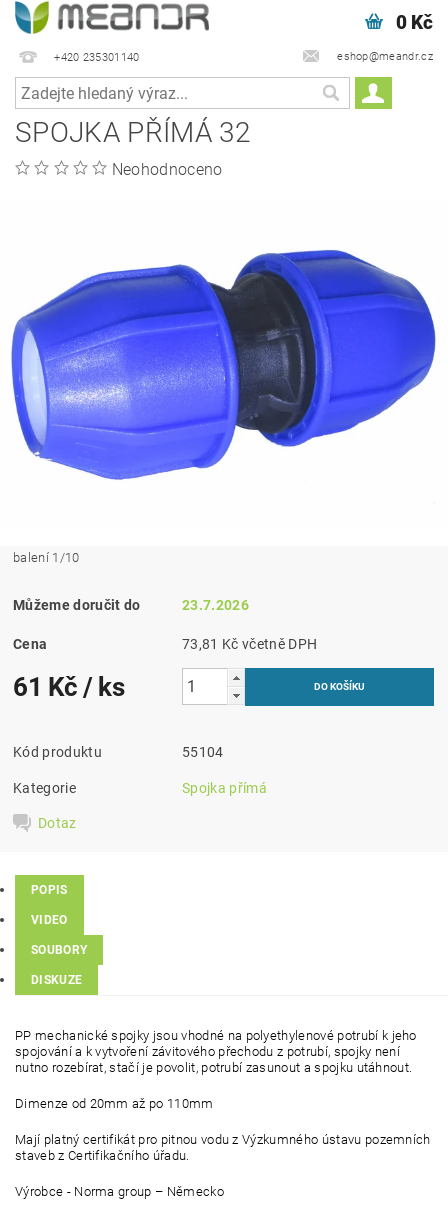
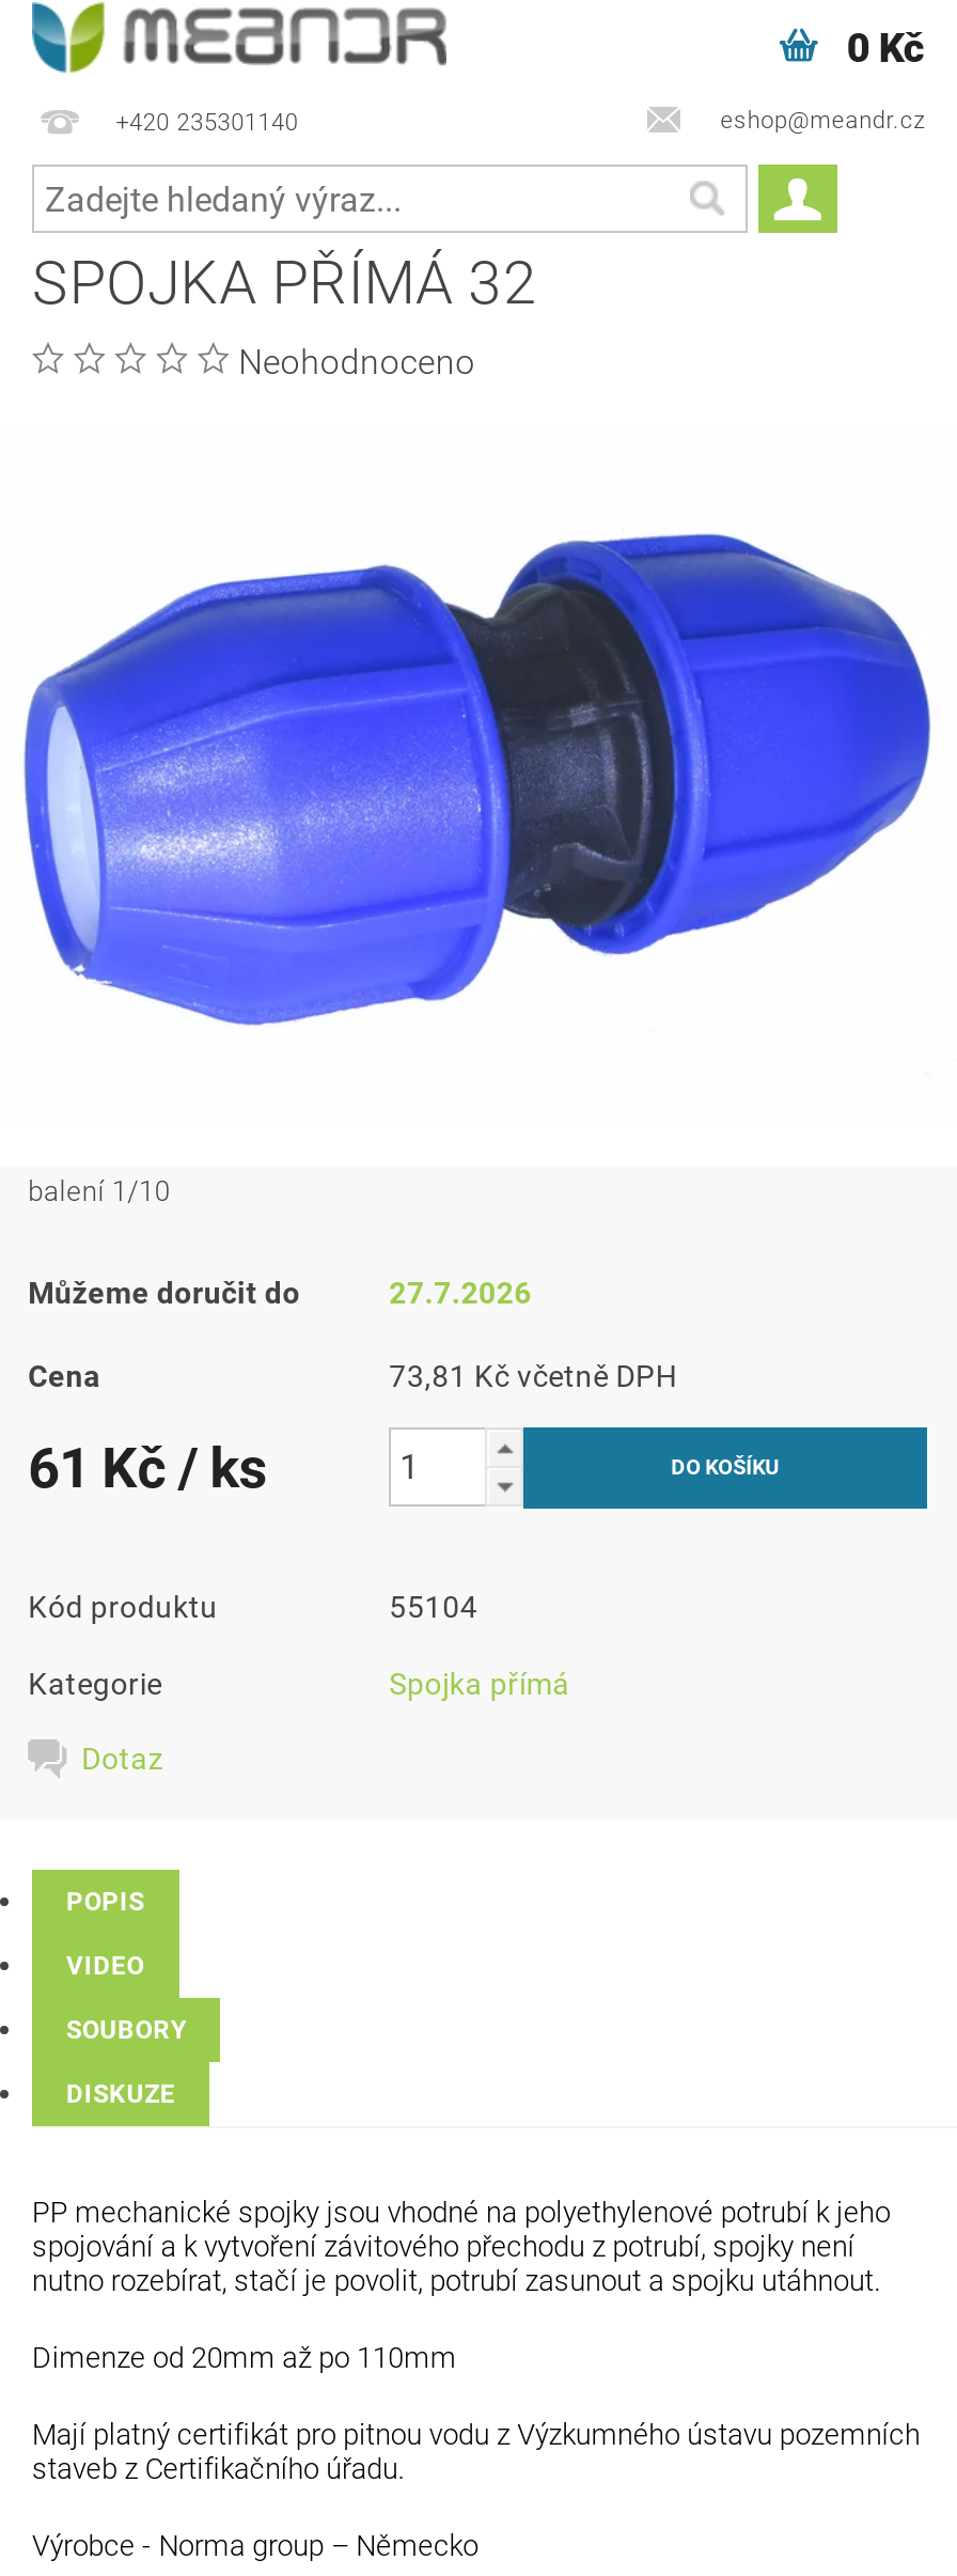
- 23.7.2026
+ 27.7.2026
